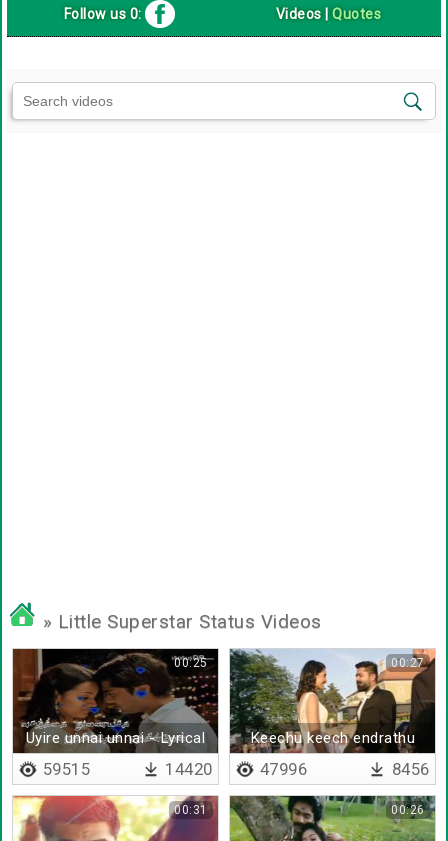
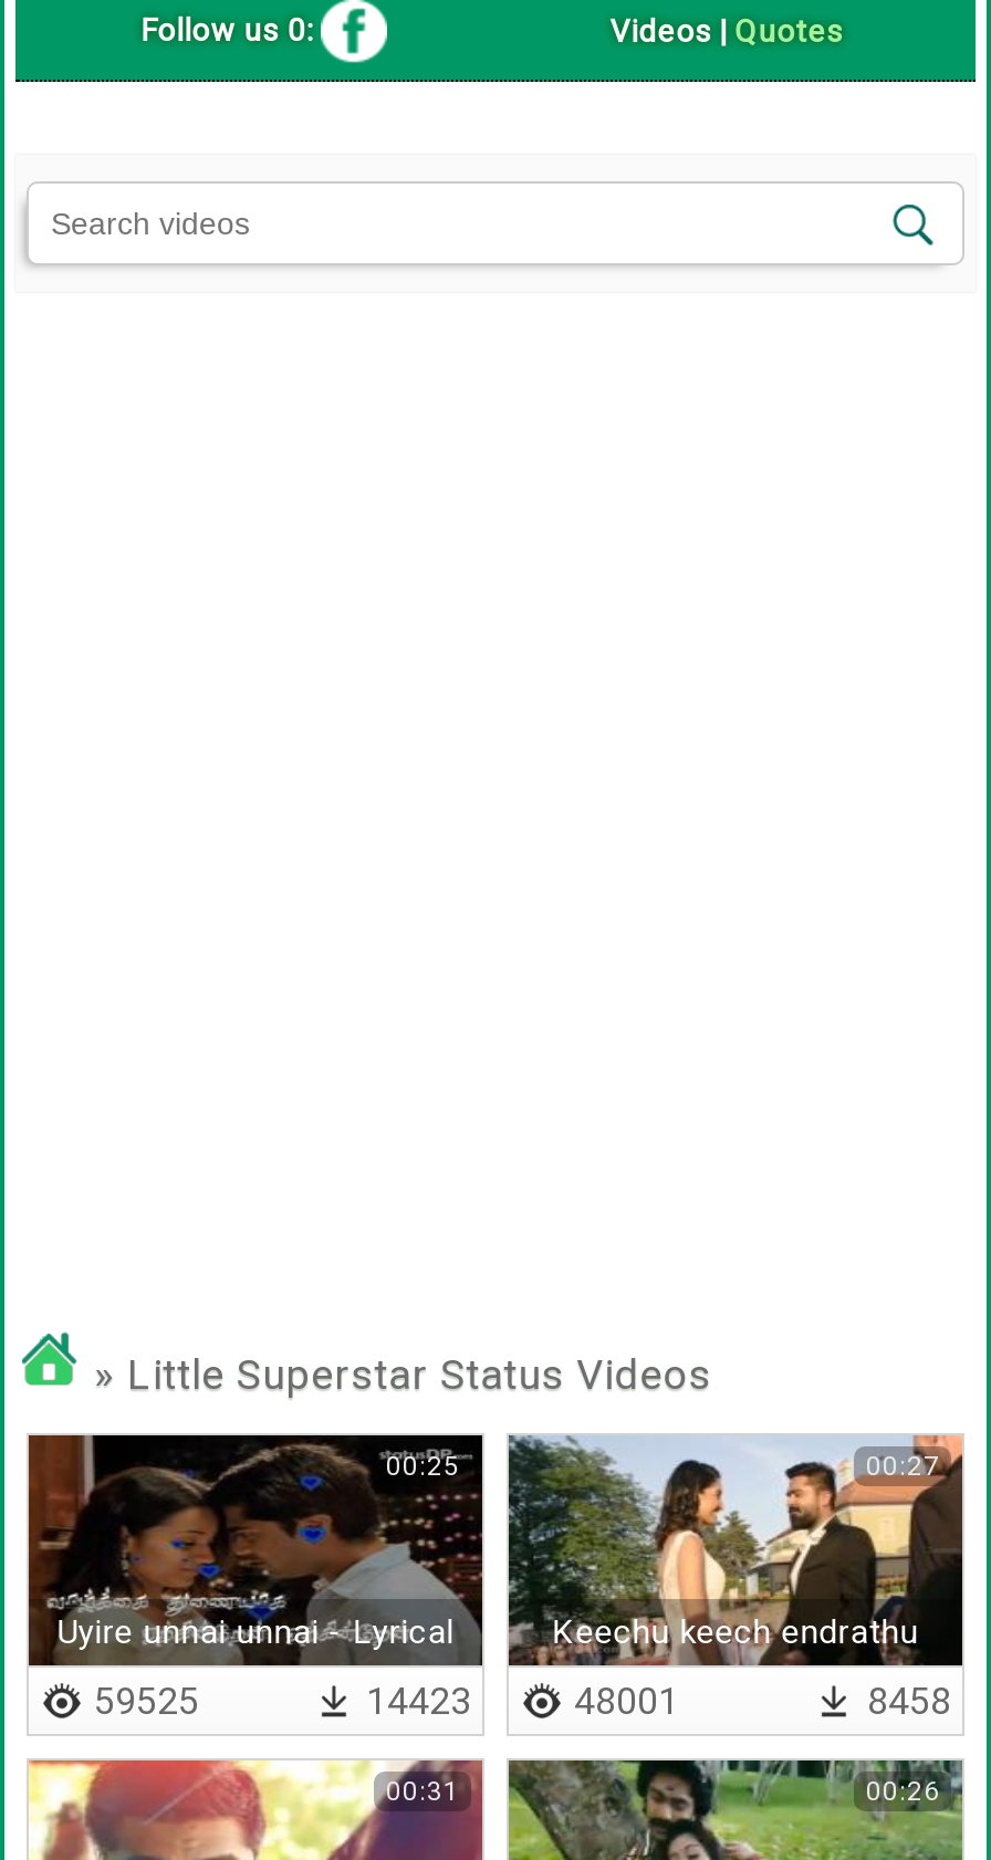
- 59515
+ 59525

- 14420
+ 14423

- 47996
+ 48001

- 8456
+ 8458
